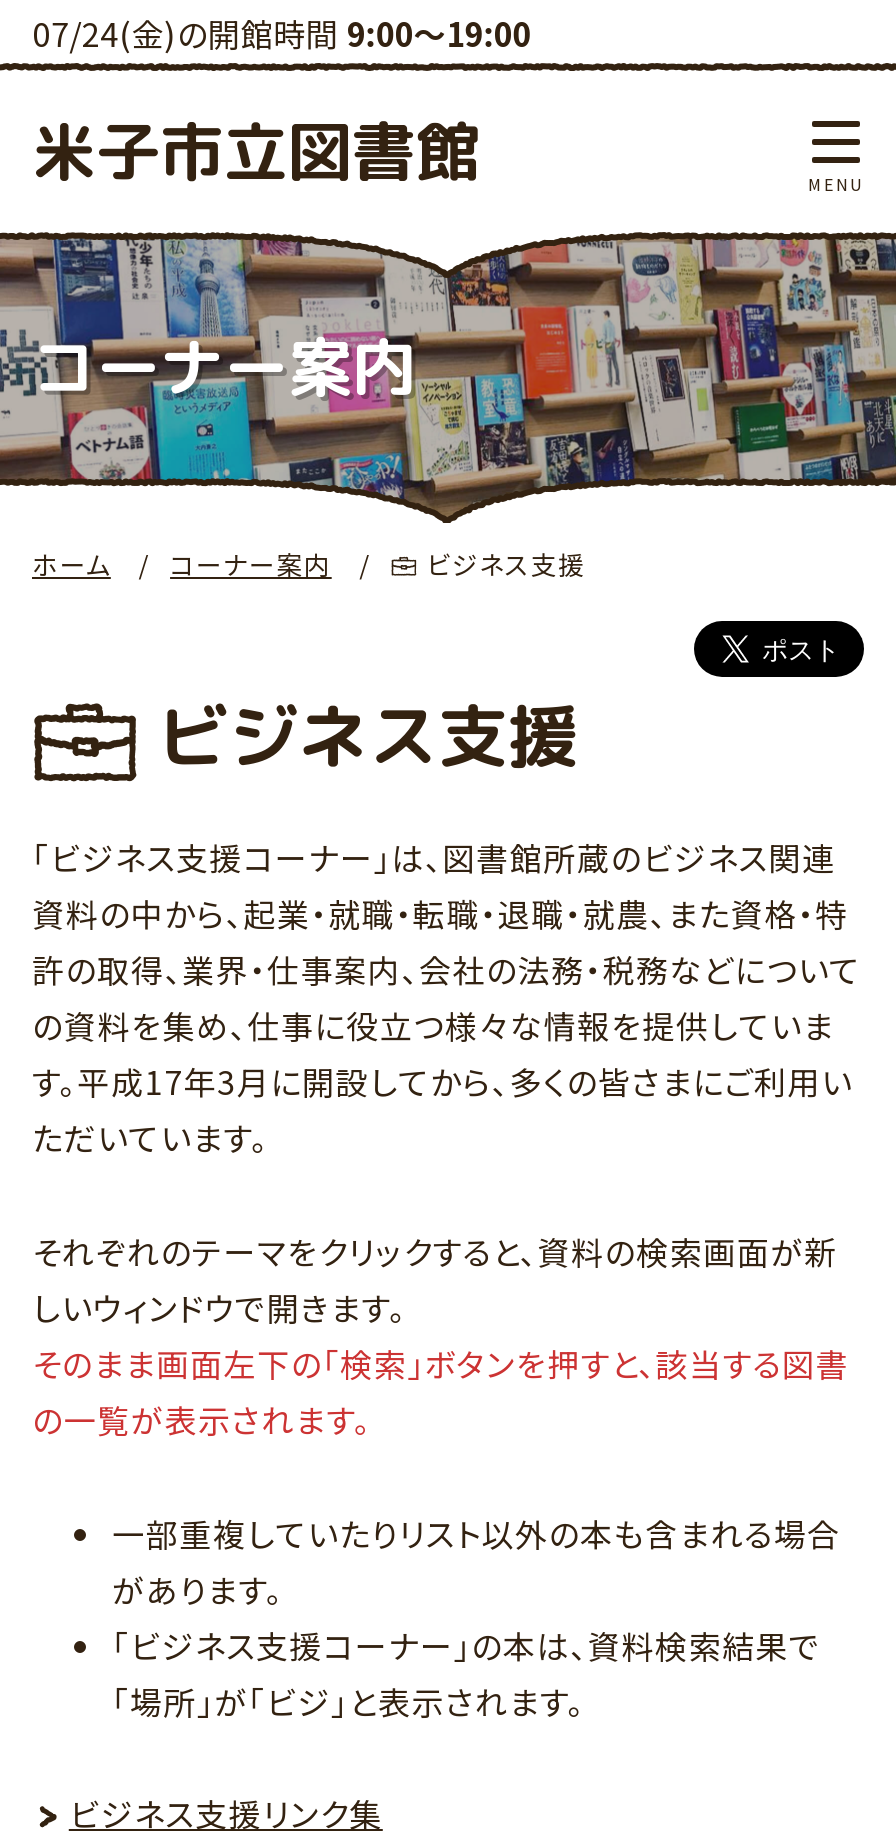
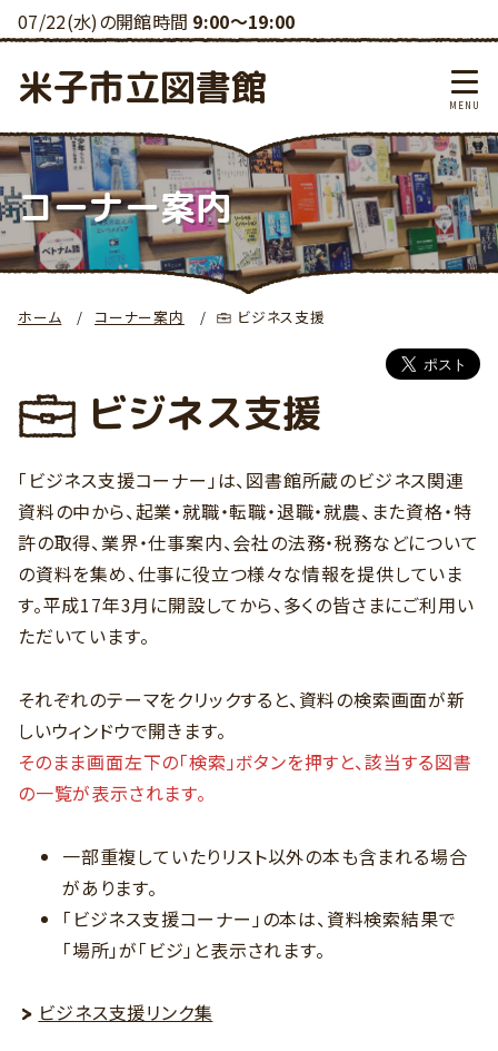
- 07/24(金)の開館時間9:00～19:00
+ 07/22(水)の開館時間9:00～19:00
